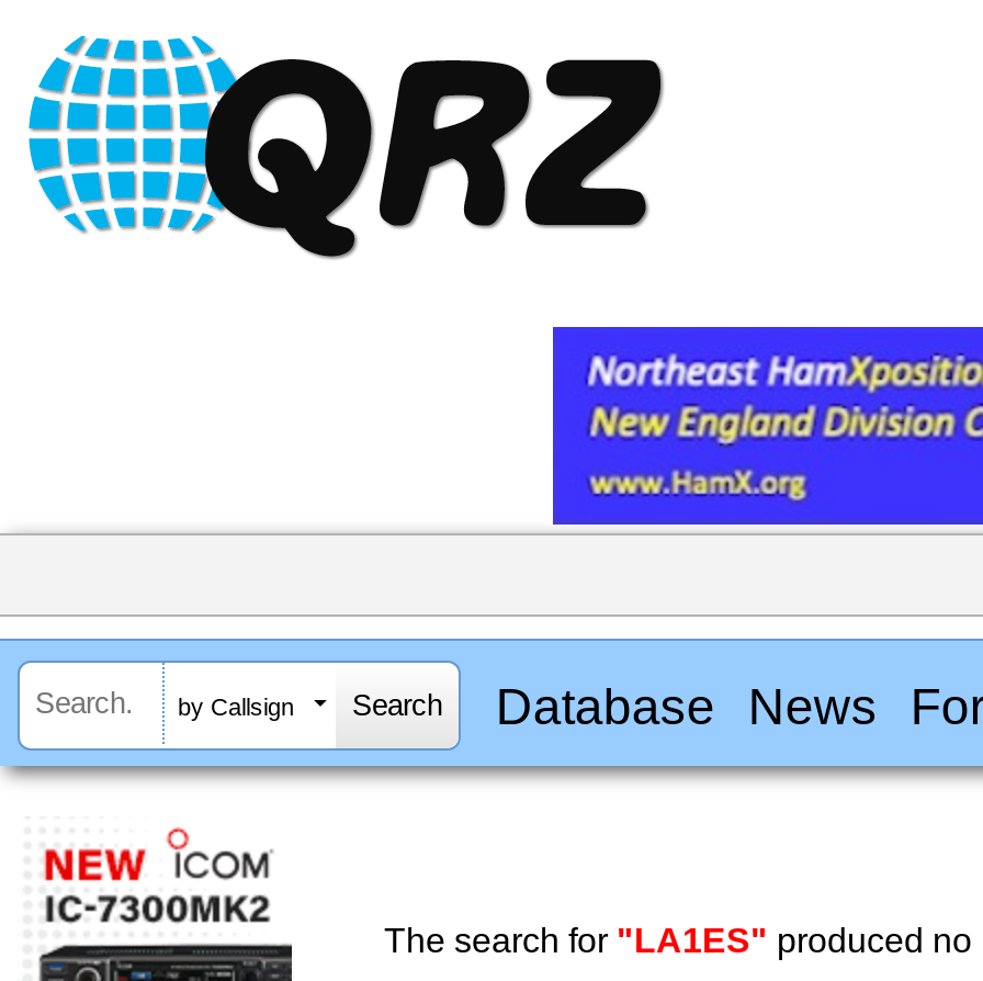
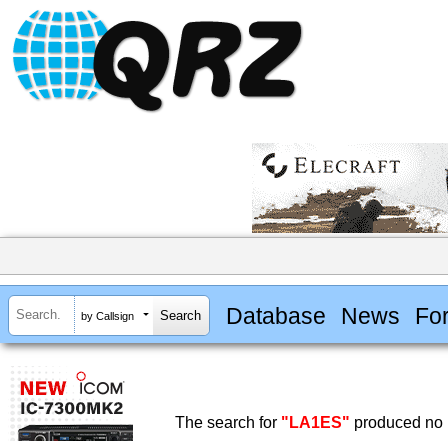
- [image]
+ [image]
